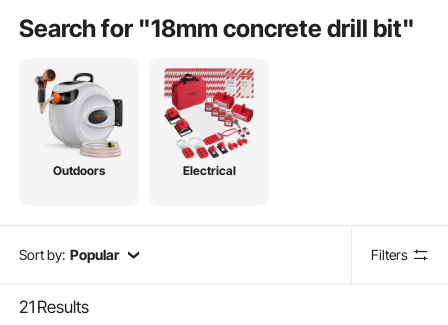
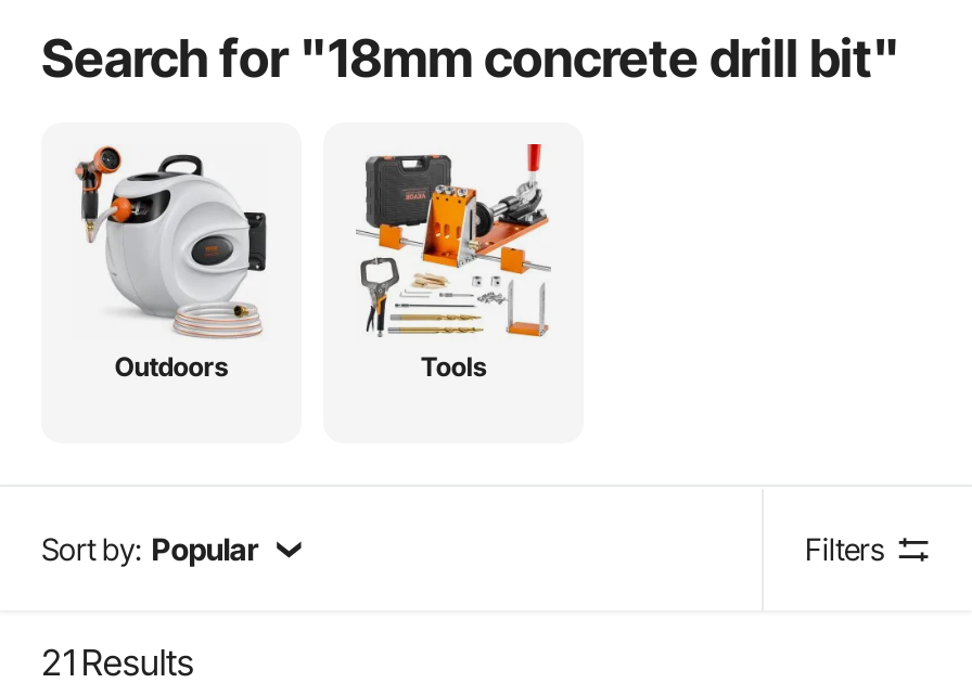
- [image]
- Electrical
+ [image]
+ Tools
